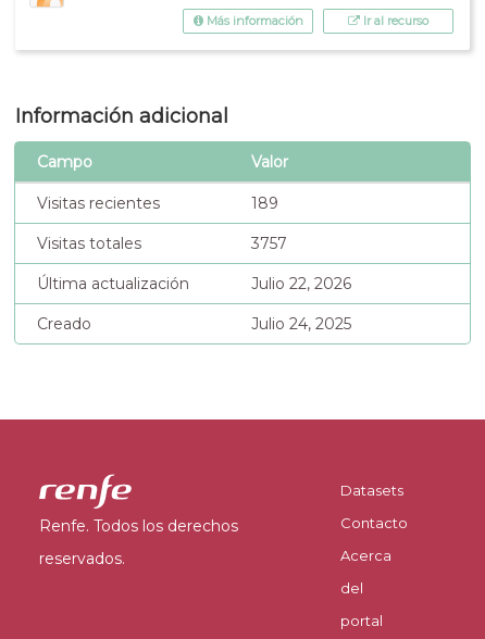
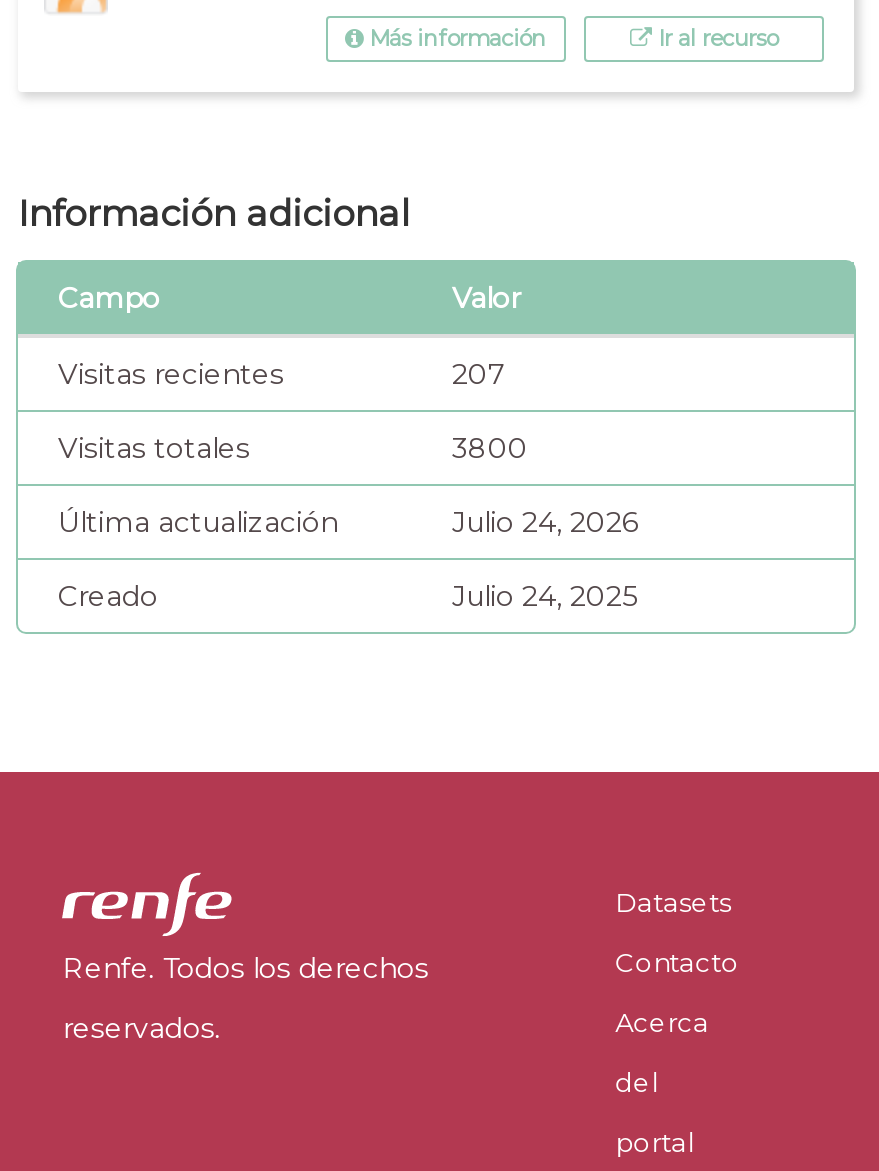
- 189
+ 207

- 3757
+ 3800

- Julio 22, 2026
+ Julio 24, 2026
